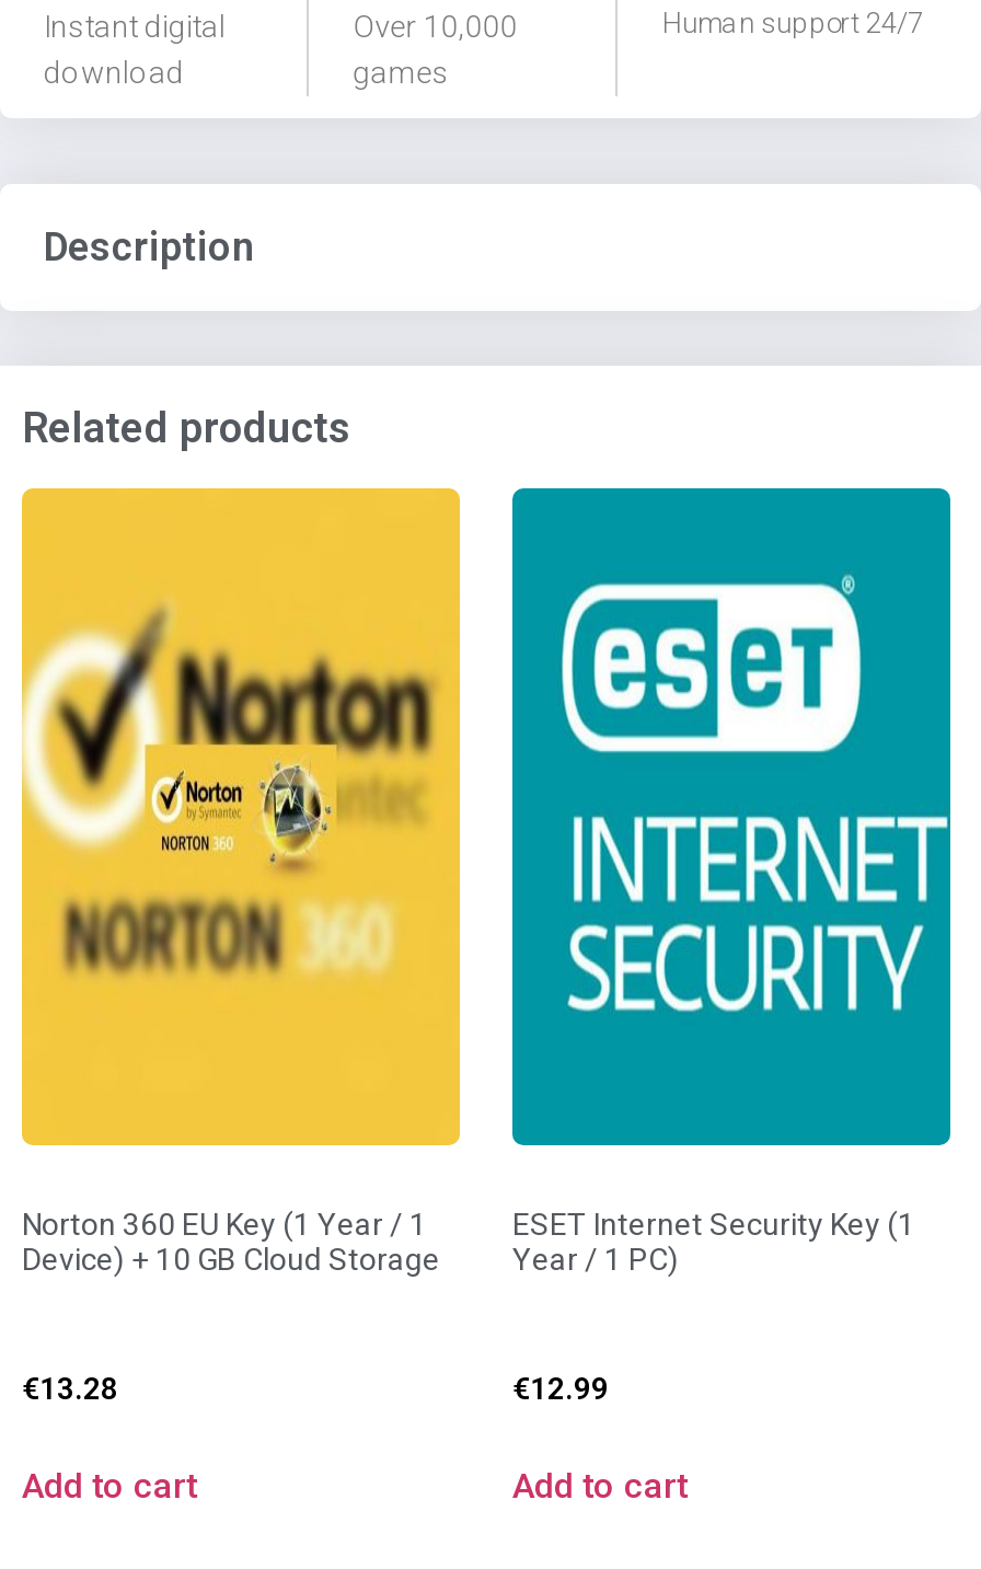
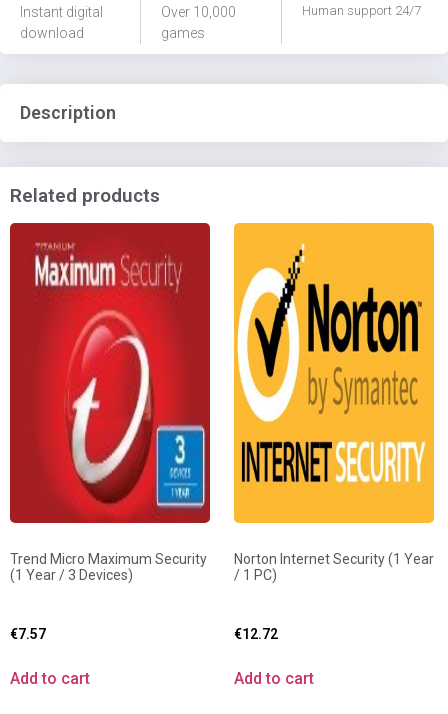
- [image]
- Norton 360 EU Key (1 Year / 1
- Device) + 10 GB Cloud Storage
+ [image]
+ Trend Micro Maximum Security
+ (1 Year / 3 Devices)

- [image]
- ESET Internet Security Key (1
- Year / 1 PC)
+ [image]
+ Norton Internet Security (1 Year
+ / 1 PC)

- €13.28
+ €7.57

- €12.99
+ €12.72
